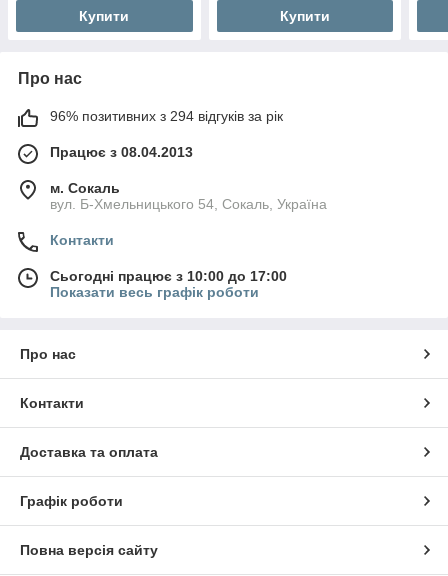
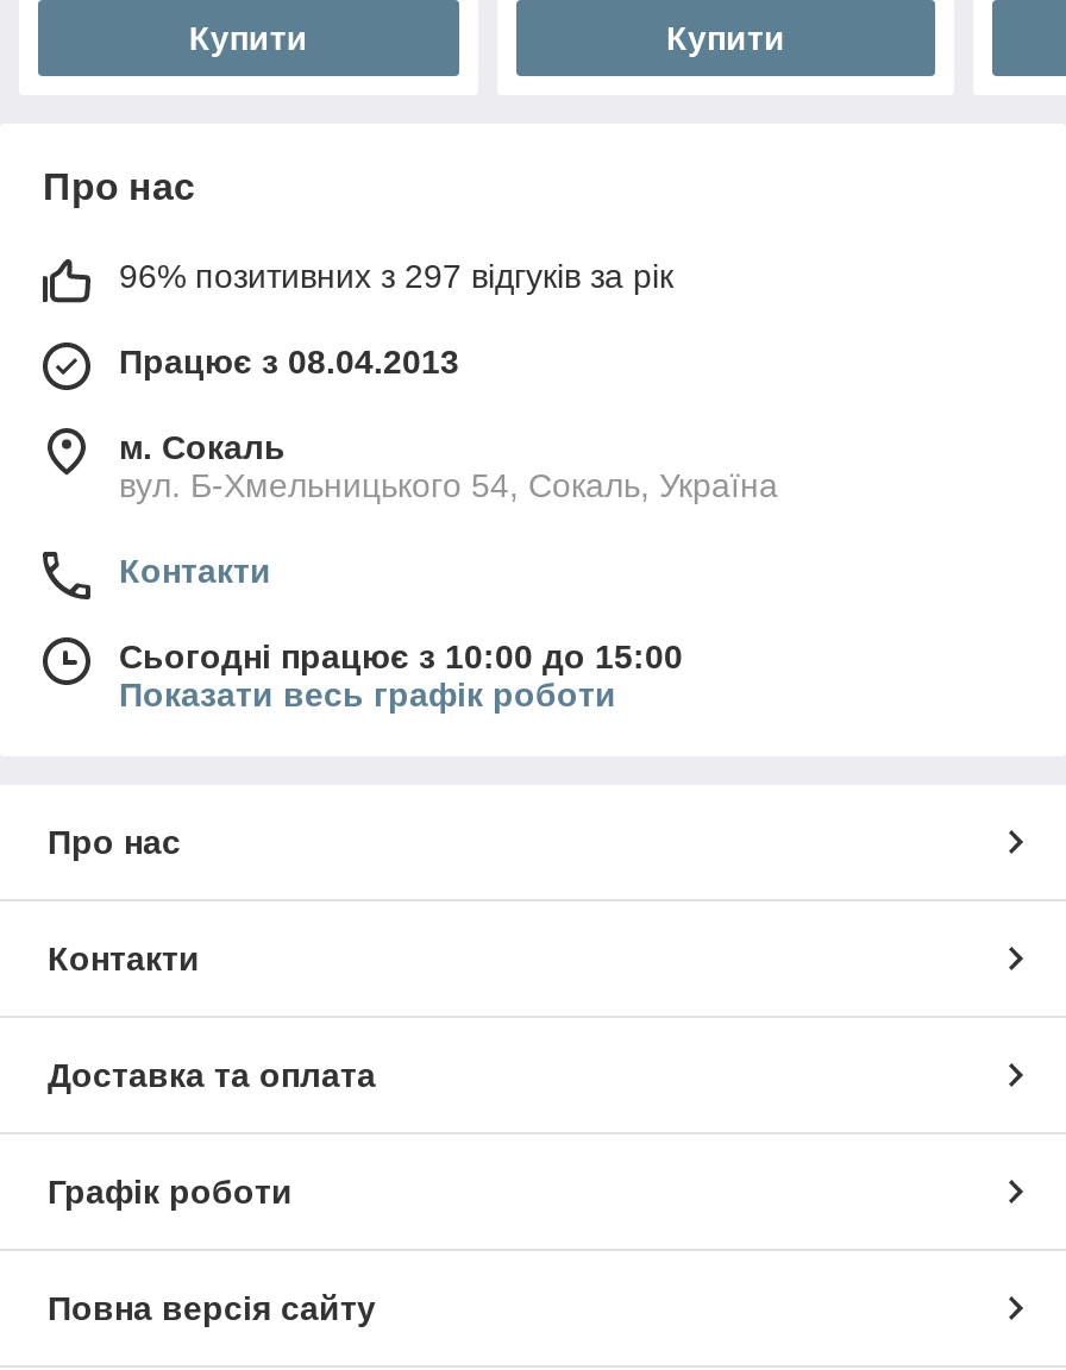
- 96% позитивних з 294 відгуків за рік
+ 96% позитивних з 297 відгуків за рік

- Сьогодні працює з 10:00 до 17:00
+ Сьогодні працює з 10:00 до 15:00
